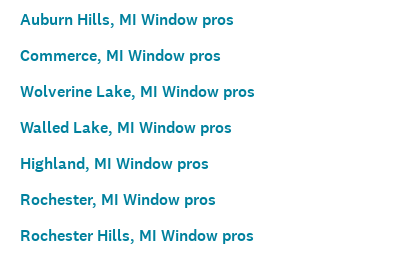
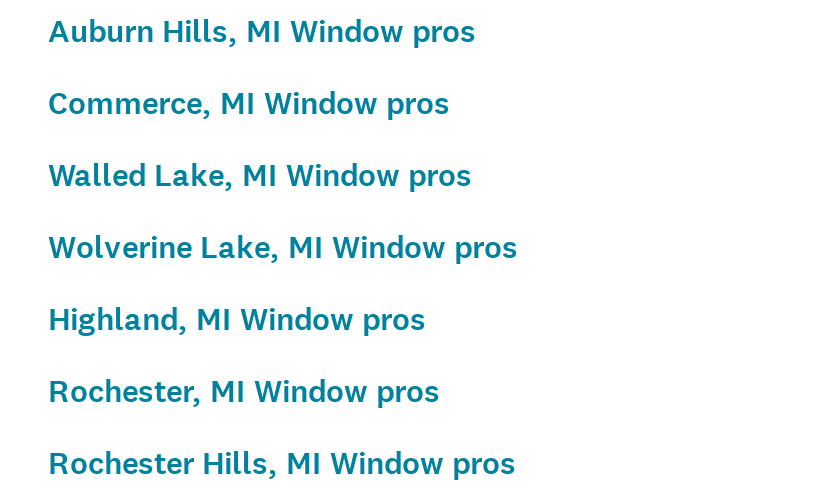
moved down: Wolverine Lake, MI Window pros

moved up: Walled Lake, MI Window pros
